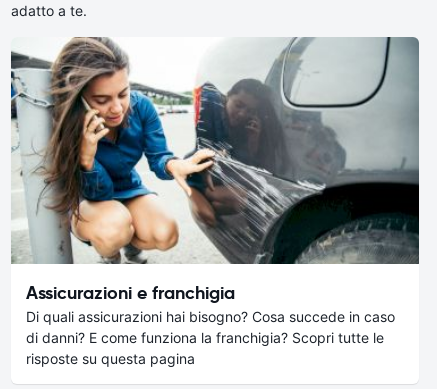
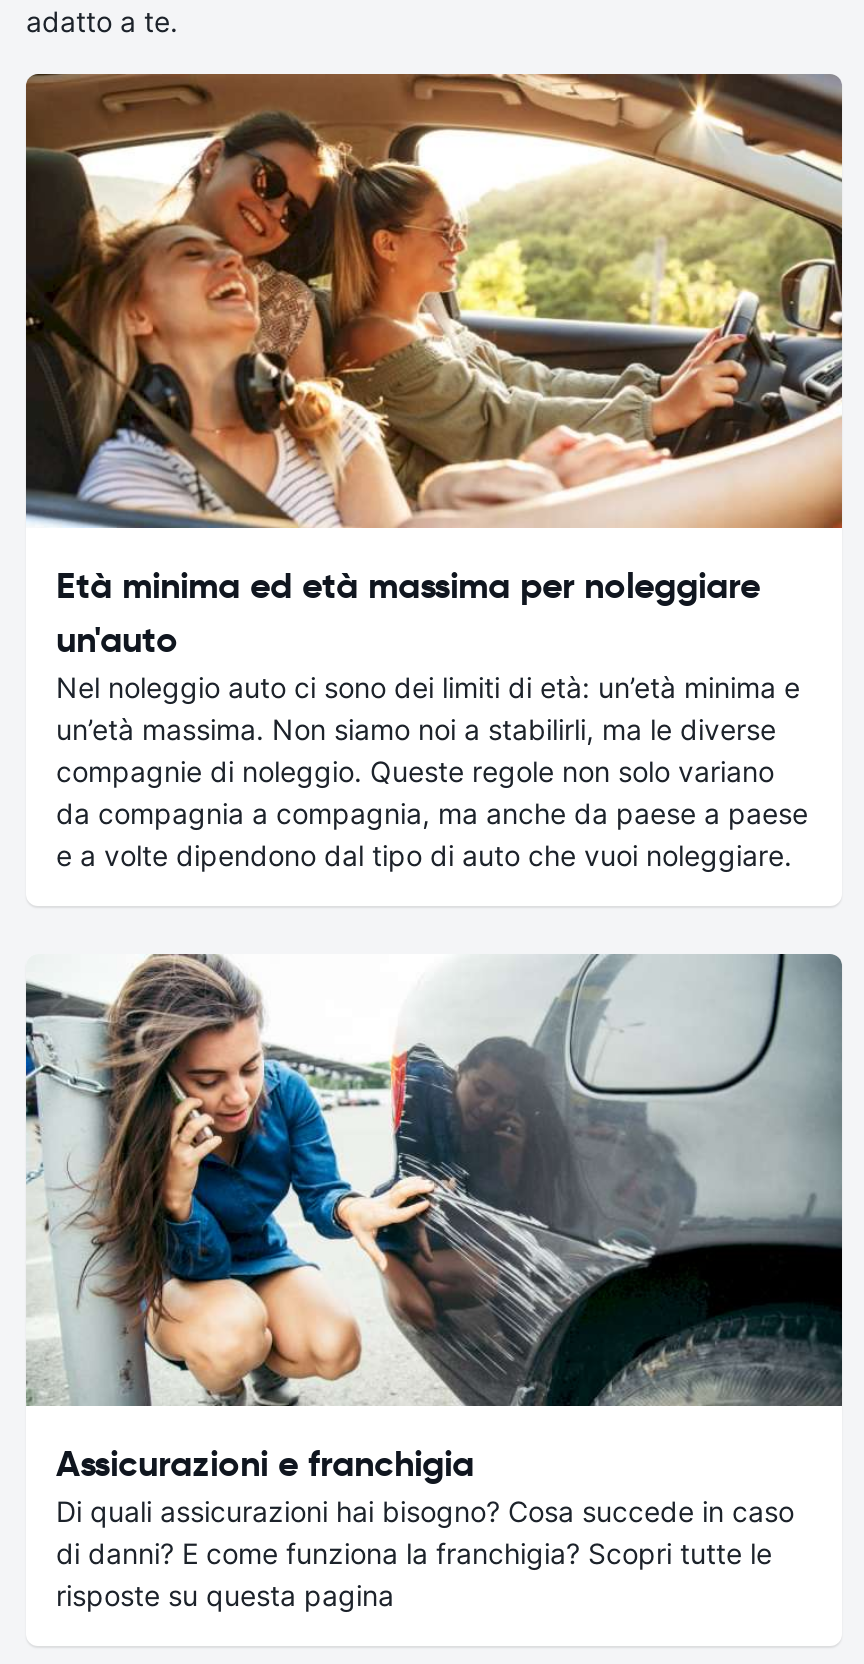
+ [image]
+ Età minima ed età massima per noleggiare
+ un'auto
+ Nel noleggio auto ci sono dei limiti di età: un’età minima e
+ un’età massima. Non siamo noi a stabilirli, ma le diverse
+ compagnie di noleggio. Queste regole non solo variano
+ da compagnia a compagnia, ma anche da paese a paese
+ e a volte dipendono dal tipo di auto che vuoi noleggiare.
